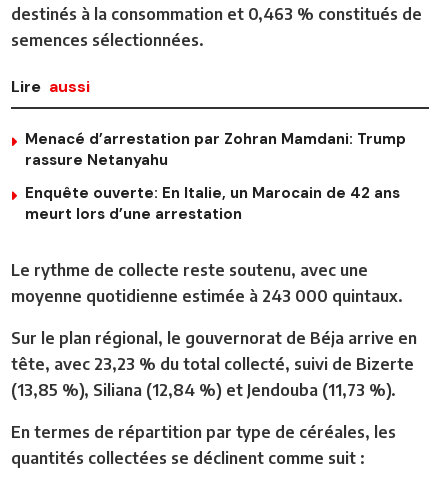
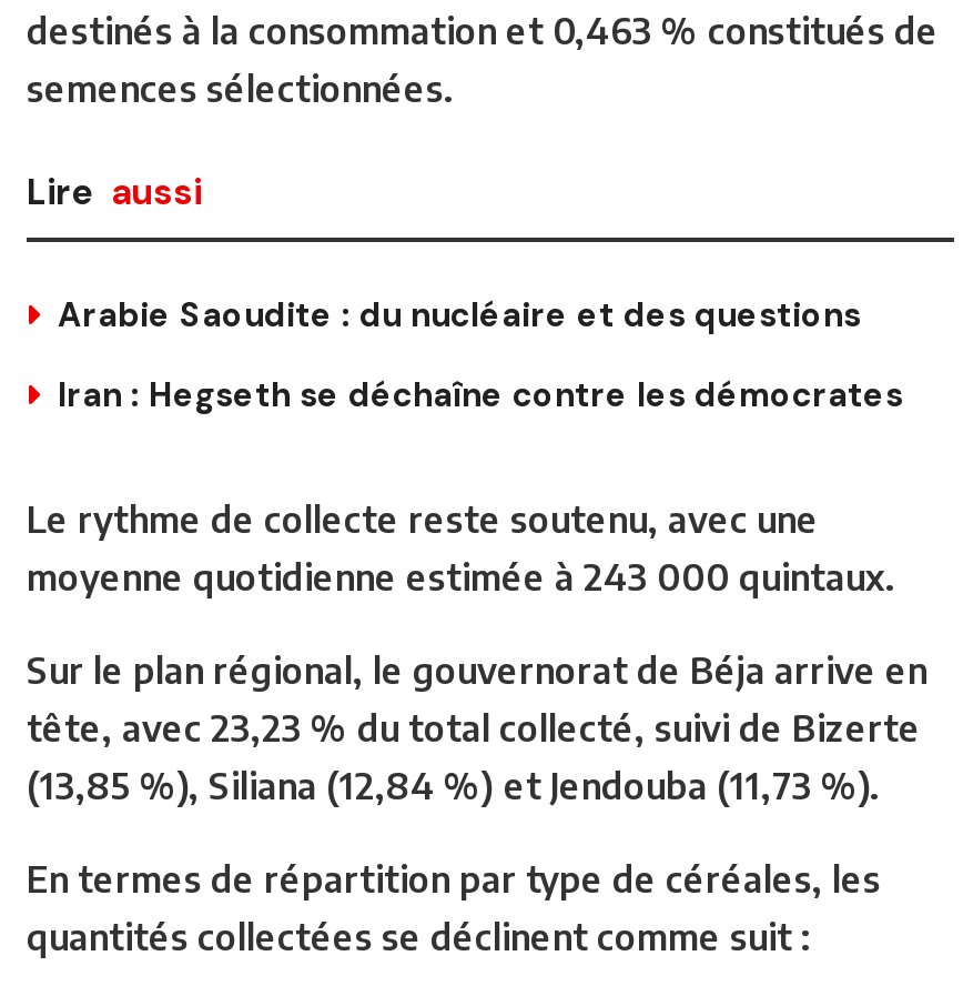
- Menacé d’arrestation par Zohran Mamdani: Trump
- rassure Netanyahu
+ Arabie Saoudite : du nucléaire et des questions

- Enquête ouverte: En Italie, un Marocain de 42 ans
- meurt lors d’une arrestation
+ Iran : Hegseth se déchaîne contre les démocrates
